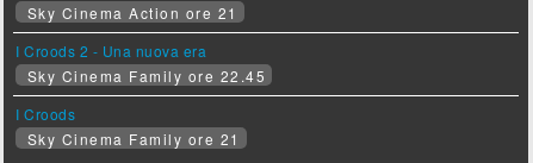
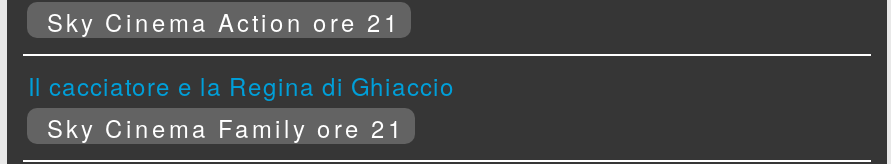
- I Croods 2 - Una nuova era
- Sky Cinema Family ore 22.45
- I Croods
+ Il cacciatore e la Regina di Ghiaccio
